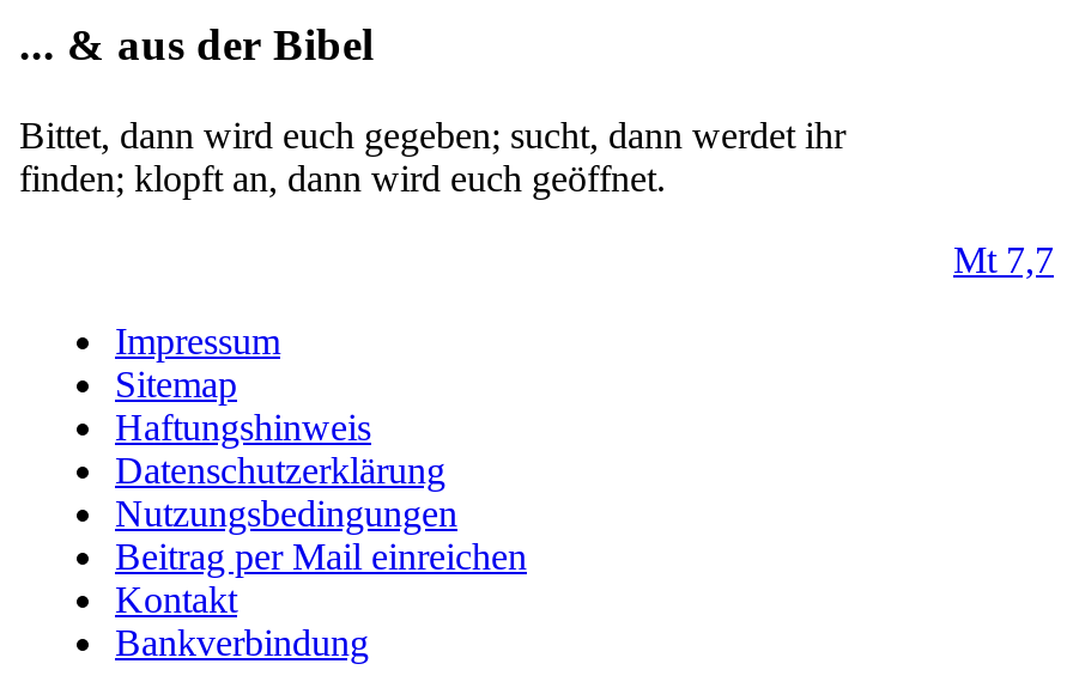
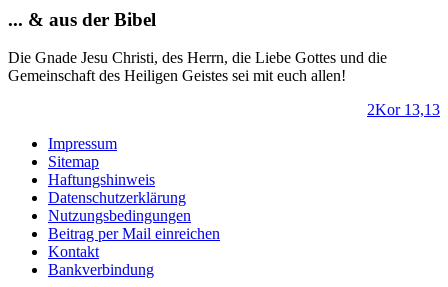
- Bittet, dann wird euch gegeben; sucht, dann werdet ihr
- finden; klopft an, dann wird euch geöffnet.
+ Die Gnade Jesu Christi, des Herrn, die Liebe Gottes und die
+ Gemeinschaft des Heiligen Geistes sei mit euch allen!

- Mt 7,7
+ 2Kor 13,13
